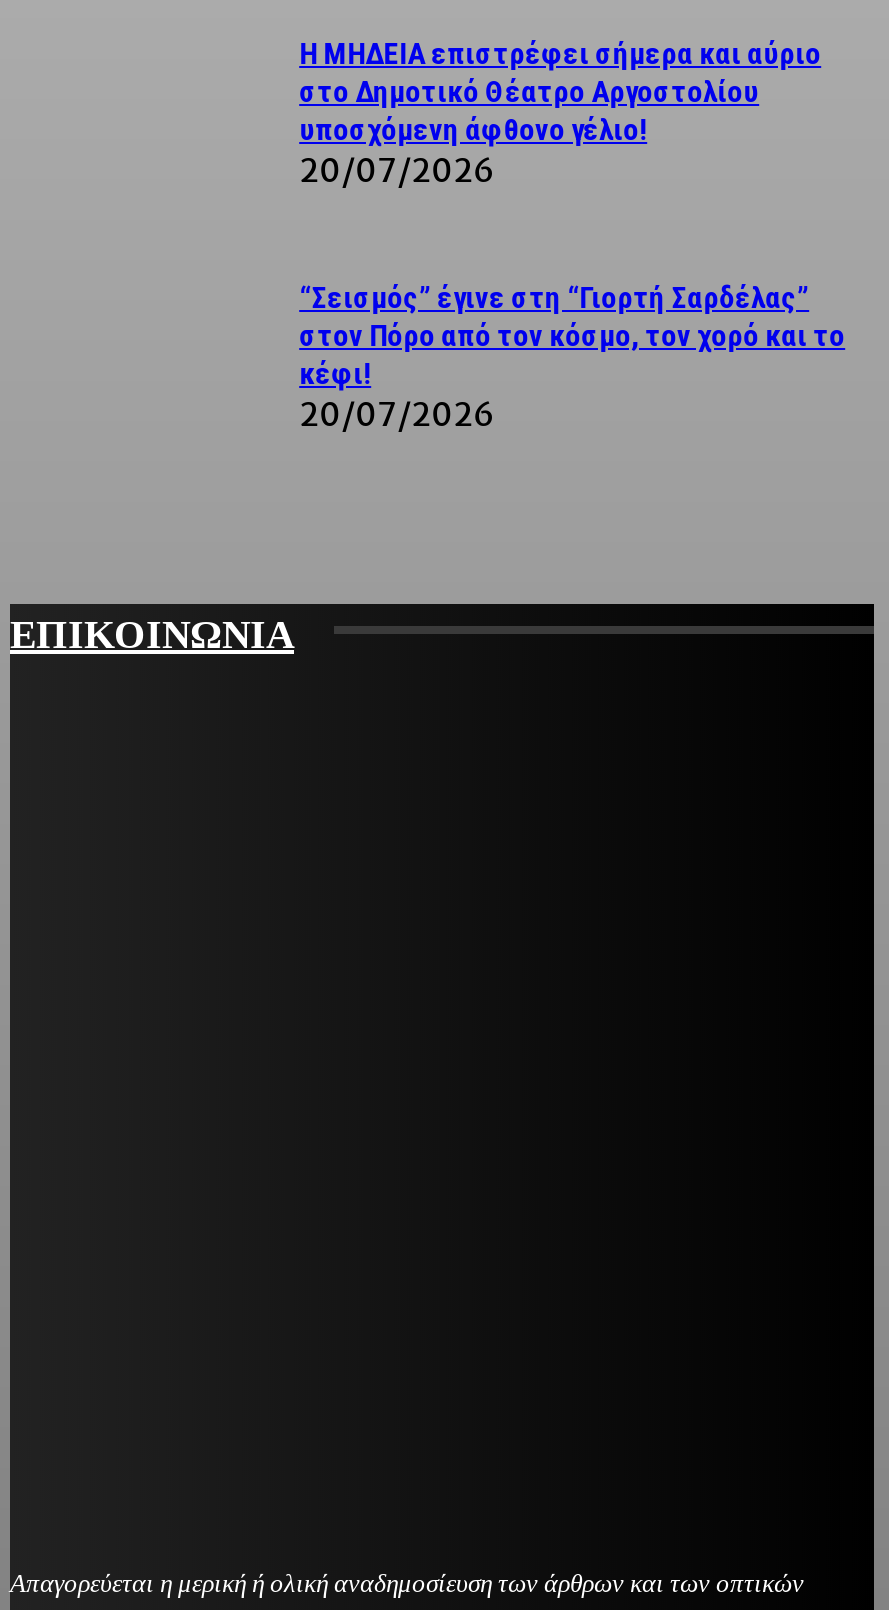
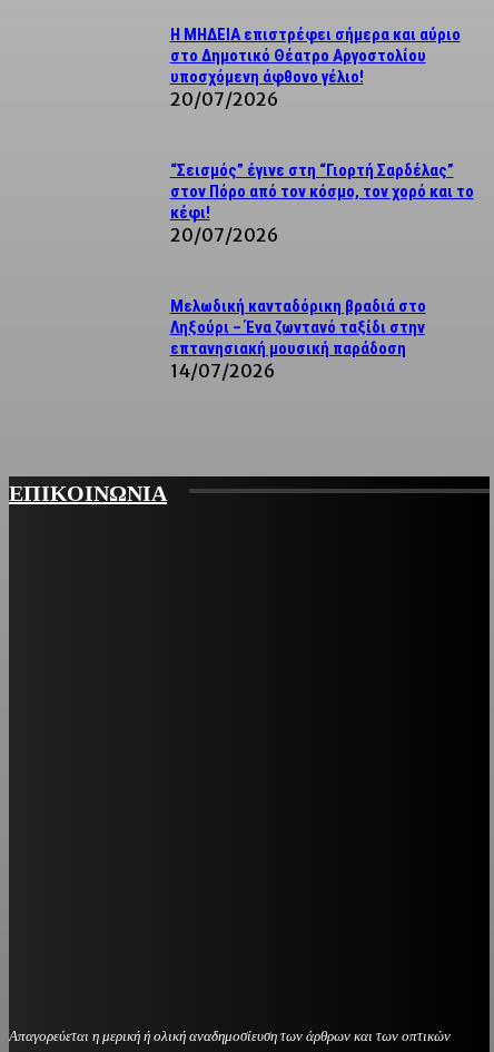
+ Μελωδική κανταδόρικη βραδιά στο
+ Ληξούρι – Ένα ζωντανό ταξίδι στην
+ επτανησιακή μουσική παράδοση
+ 14/07/2026
